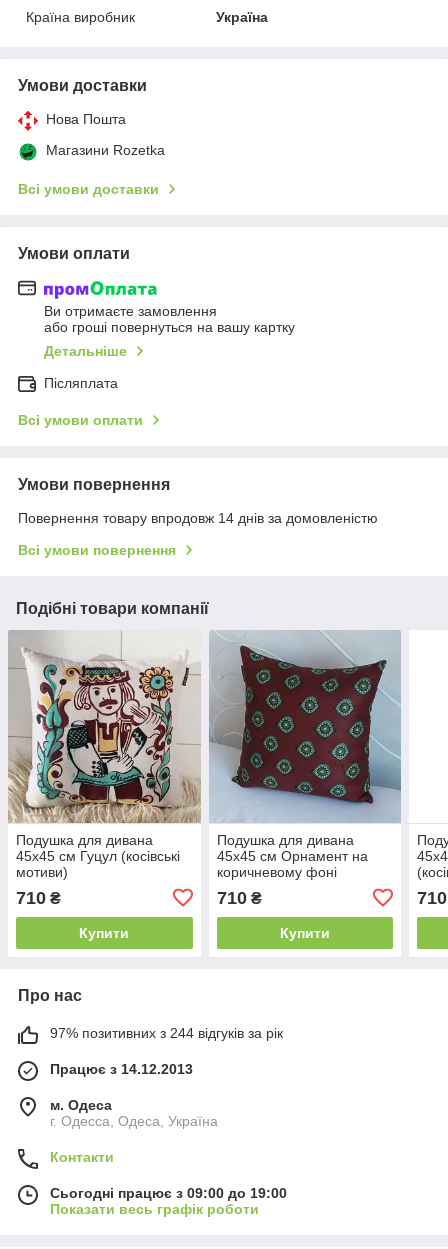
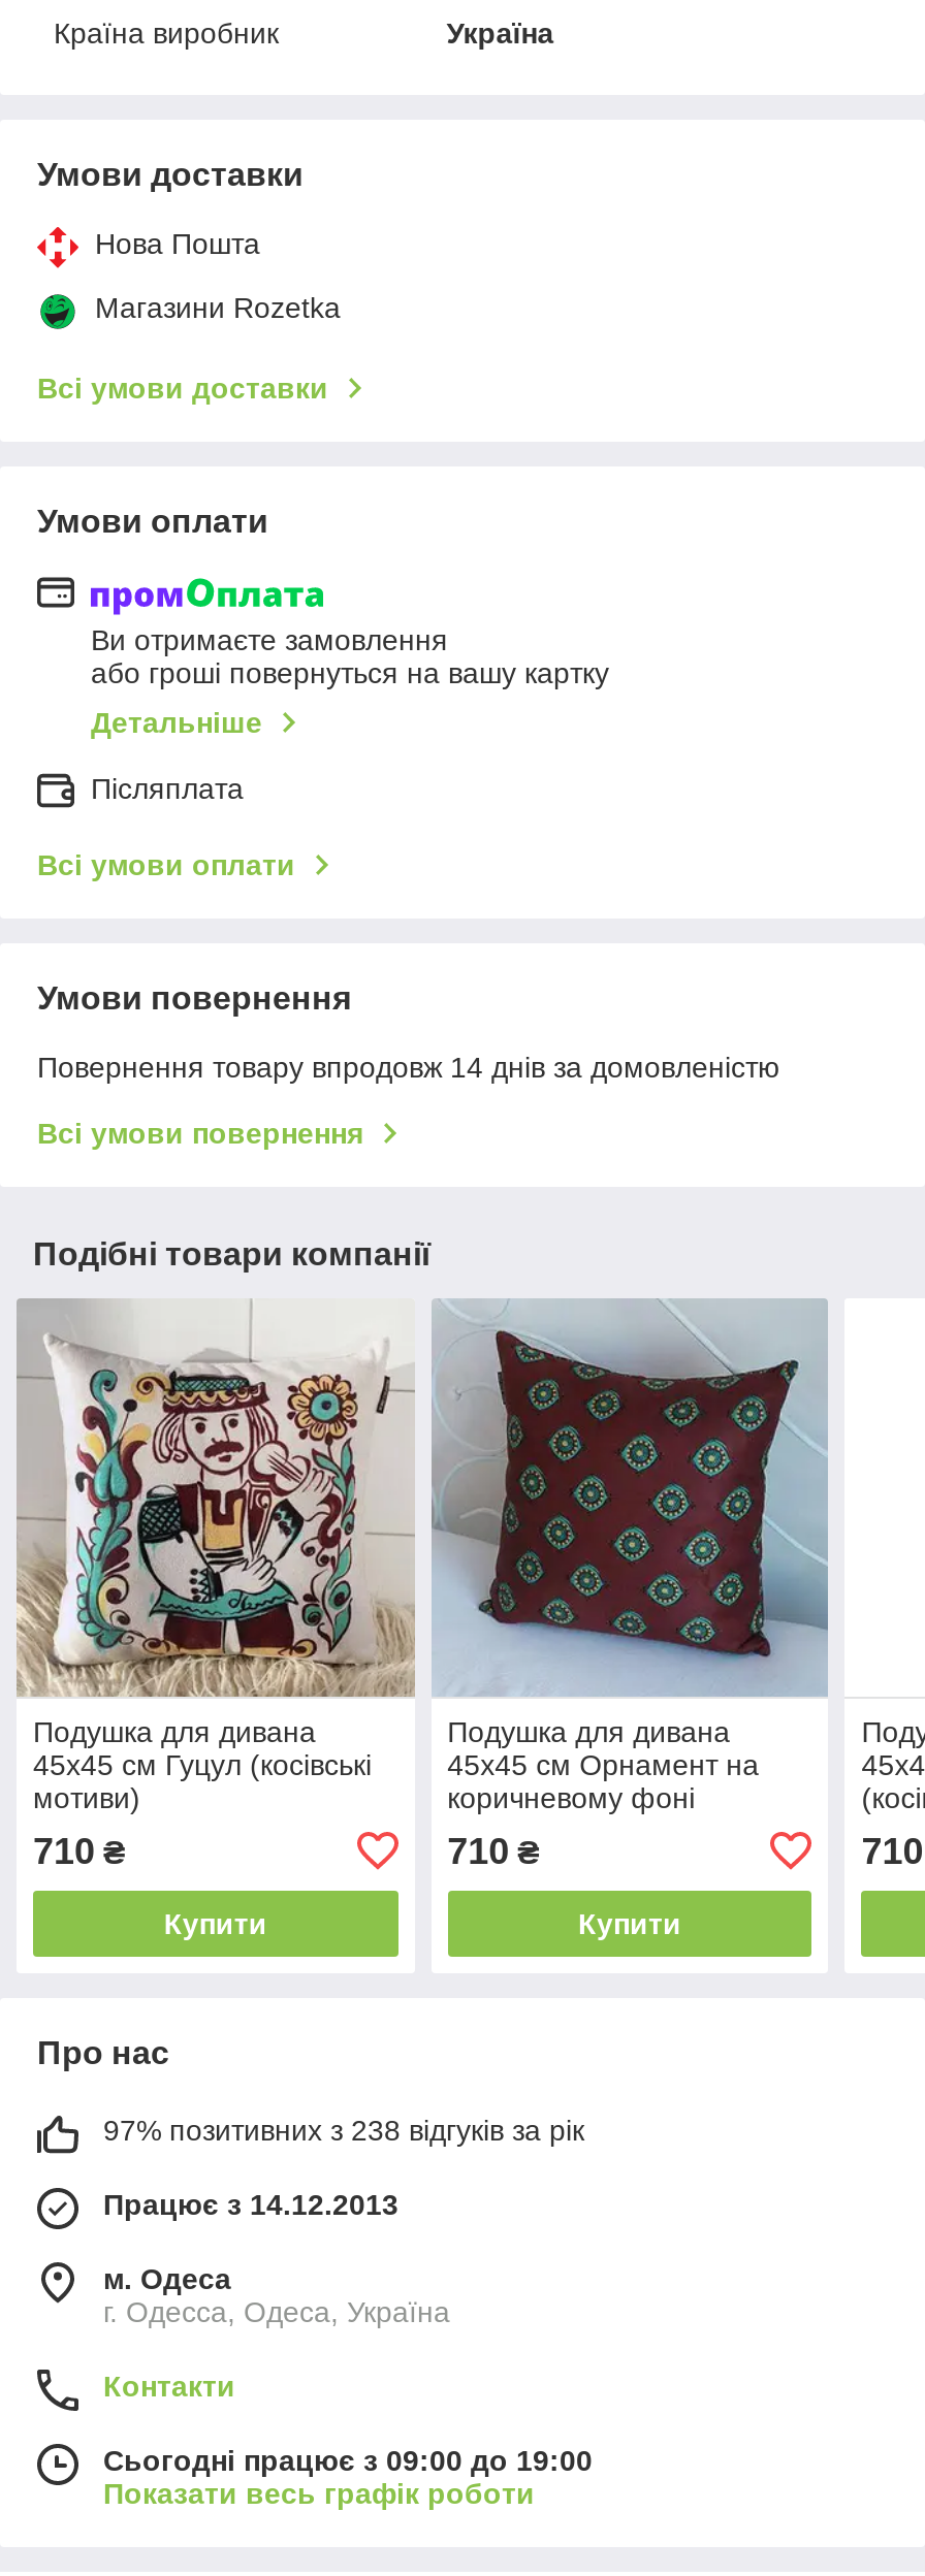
- 97% позитивних з 244 відгуків за рік
+ 97% позитивних з 238 відгуків за рік
